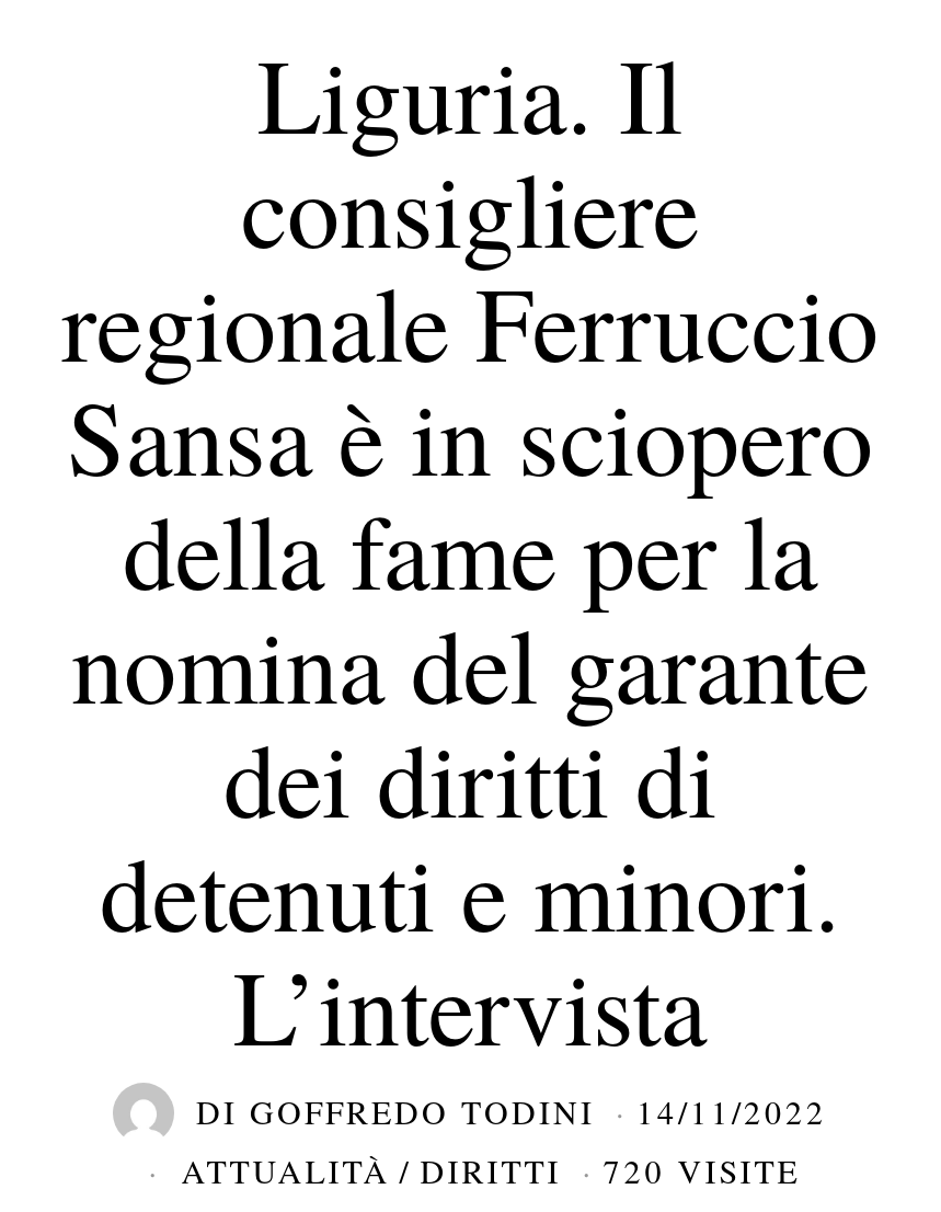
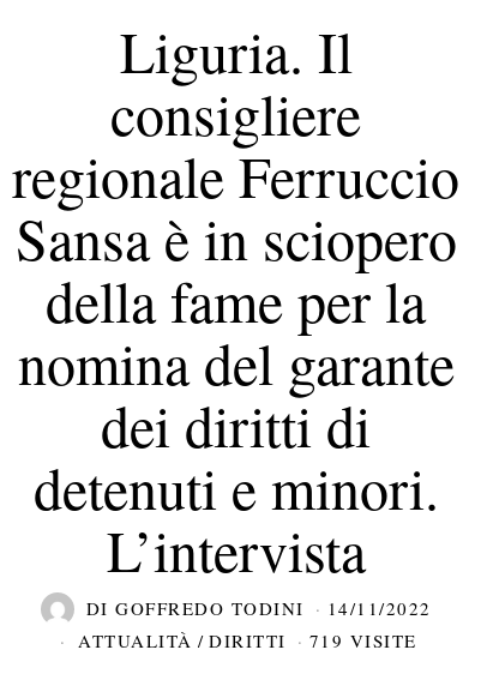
- ATTUALITÀ / DIRITTI 720 VISITE
+ ATTUALITÀ / DIRITTI 719 VISITE
